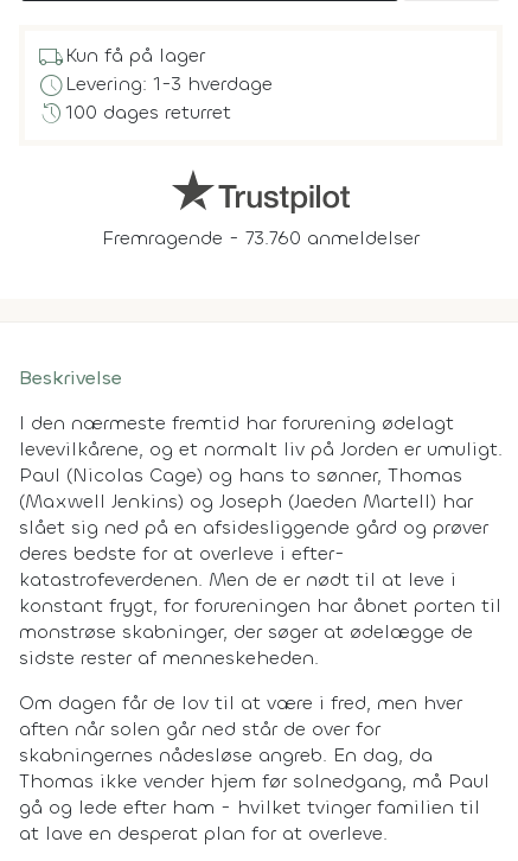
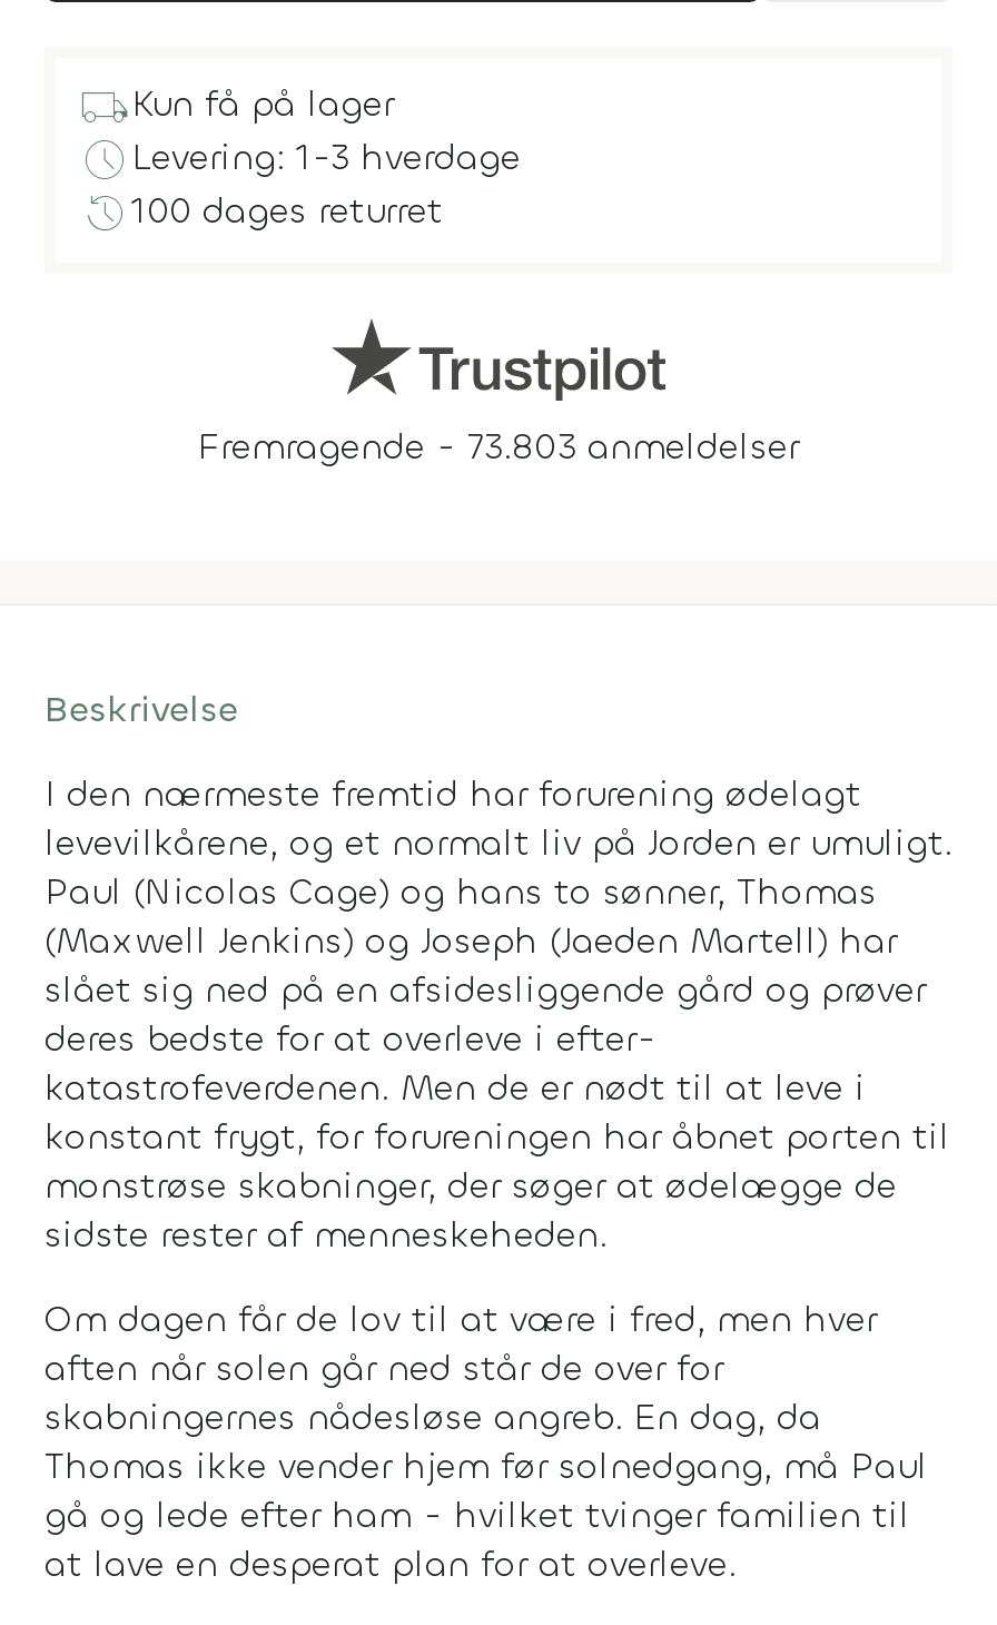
- Fremragende - 73.760 anmeldelser
+ Fremragende - 73.803 anmeldelser
